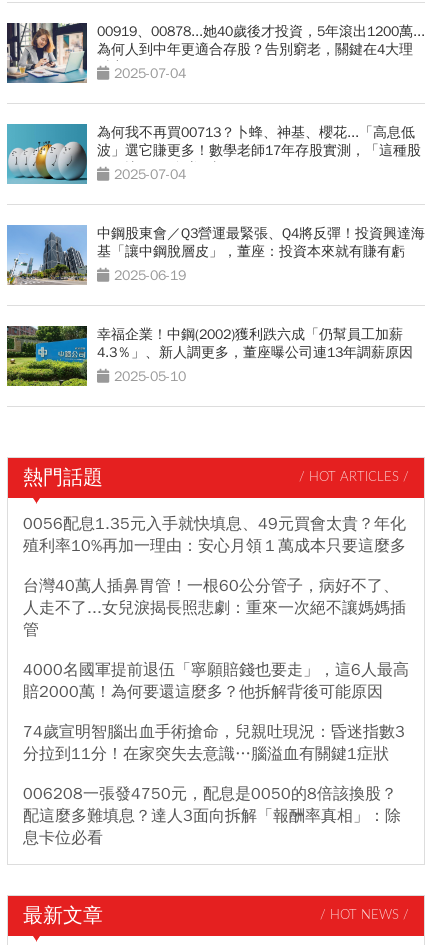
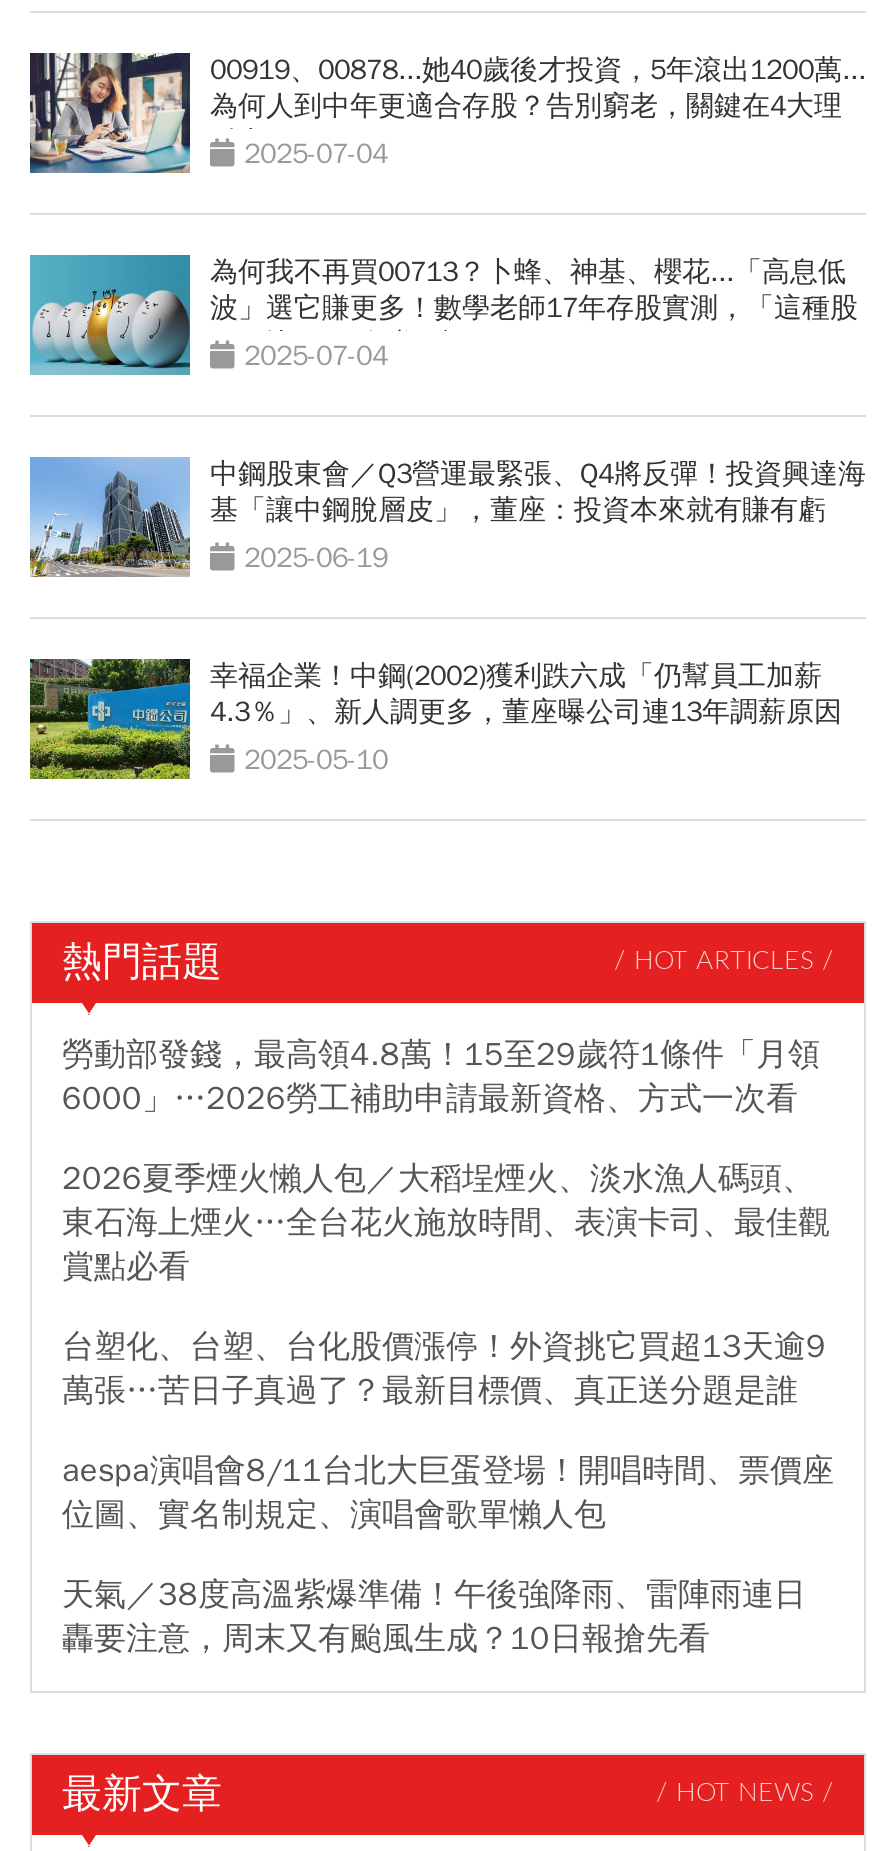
- 0056配息1.35元入手就快填息、49元買會太貴？年化
- 殖利率10%再加一理由：安心月領１萬成本只要這麼多
+ 勞動部發錢，最高領4.8萬！15至29歲符1條件「月領
+ 6000」…2026勞工補助申請最新資格、方式一次看

- 台灣40萬人插鼻胃管！一根60公分管子，病好不了、
- 人走不了...女兒淚揭長照悲劇：重來一次絕不讓媽媽插
- 管
+ 2026夏季煙火懶人包／大稻埕煙火、淡水漁人碼頭、
+ 東石海上煙火…全台花火施放時間、表演卡司、最佳觀
+ 賞點必看

- 4000名國軍提前退伍「寧願賠錢也要走」，這6人最高
- 賠2000萬！為何要還這麼多？他拆解背後可能原因
+ 台塑化、台塑、台化股價漲停！外資挑它買超13天逾9
+ 萬張…苦日子真過了？最新目標價、真正送分題是誰

- 74歲宣明智腦出血手術搶命，兒親吐現況：昏迷指數3
- 分拉到11分！在家突失去意識…腦溢血有關鍵1症狀
+ aespa演唱會8/11台北大巨蛋登場！開唱時間、票價座
+ 位圖、實名制規定、演唱會歌單懶人包

- 006208一張發4750元，配息是0050的8倍該換股？
- 配這麼多難填息？達人3面向拆解「報酬率真相」：除
- 息卡位必看
+ 天氣／38度高溫紫爆準備！午後強降雨、雷陣雨連日
+ 轟要注意，周末又有颱風生成？10日報搶先看
